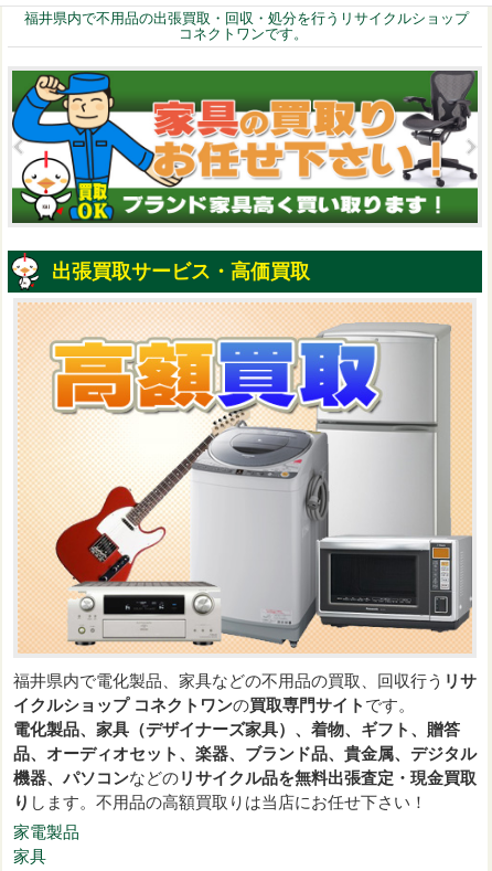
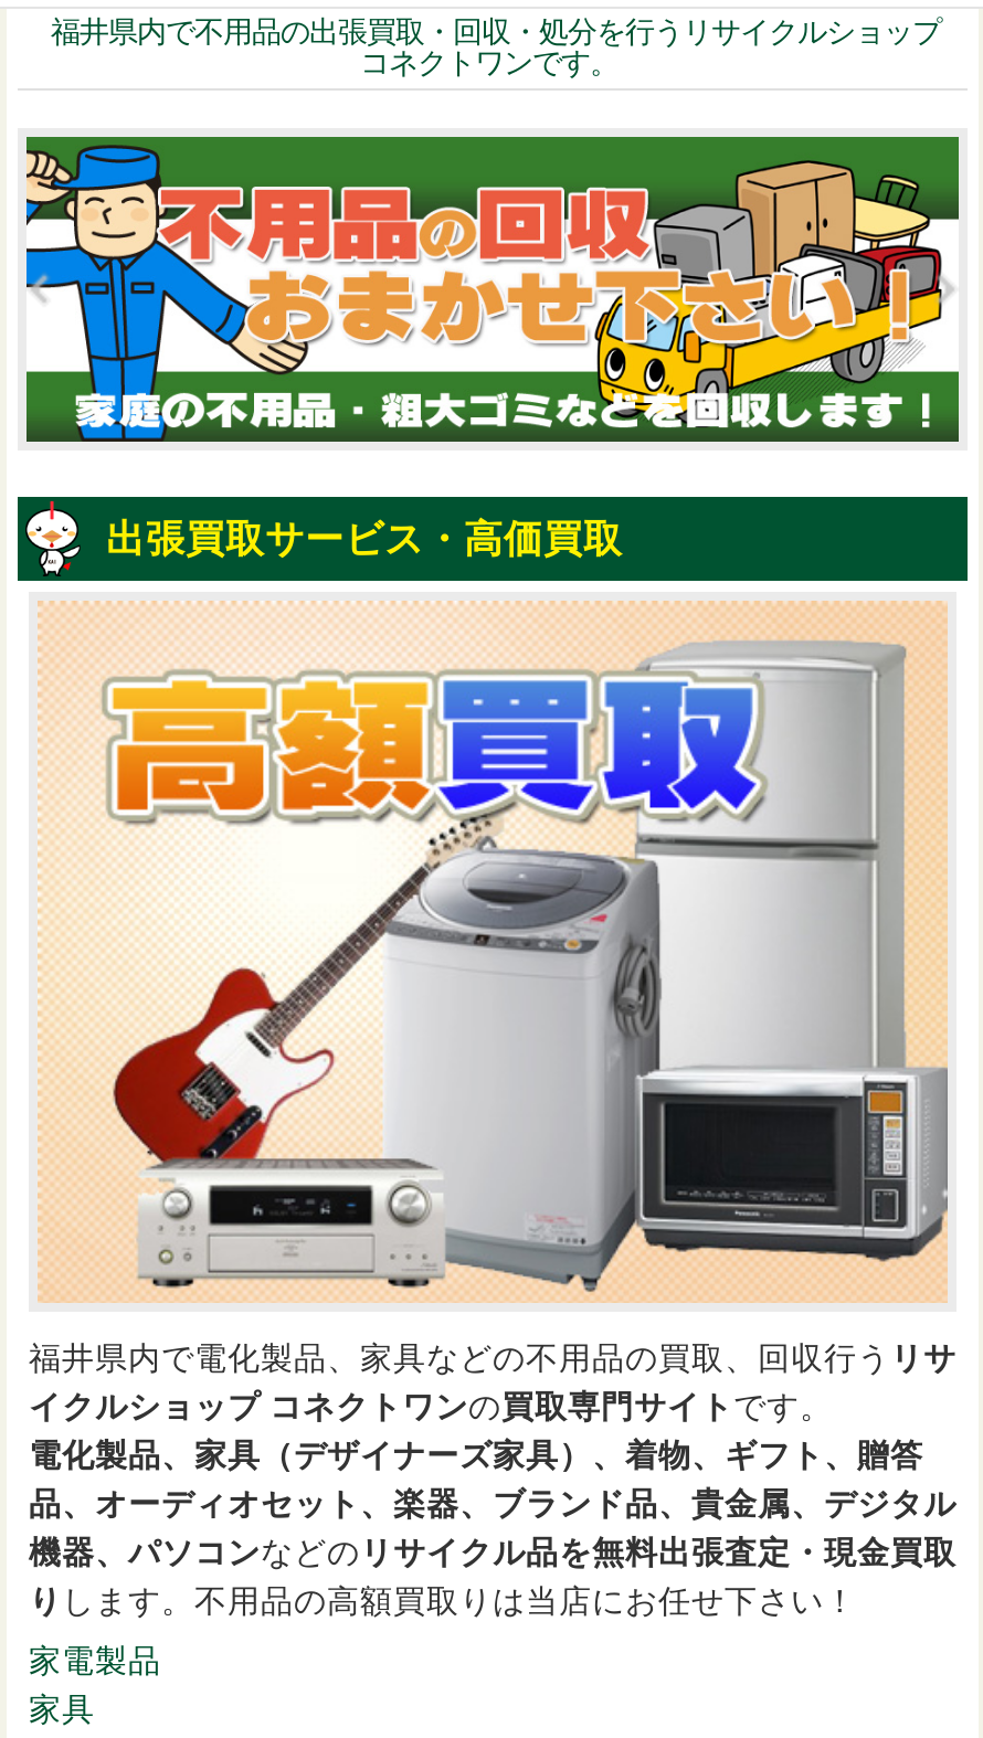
- [image]
+ [image]
